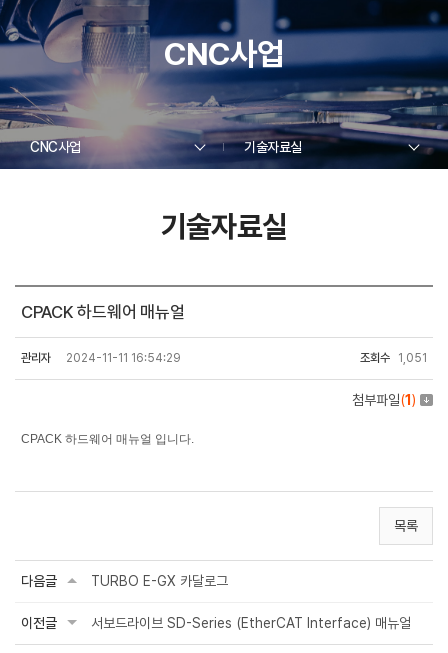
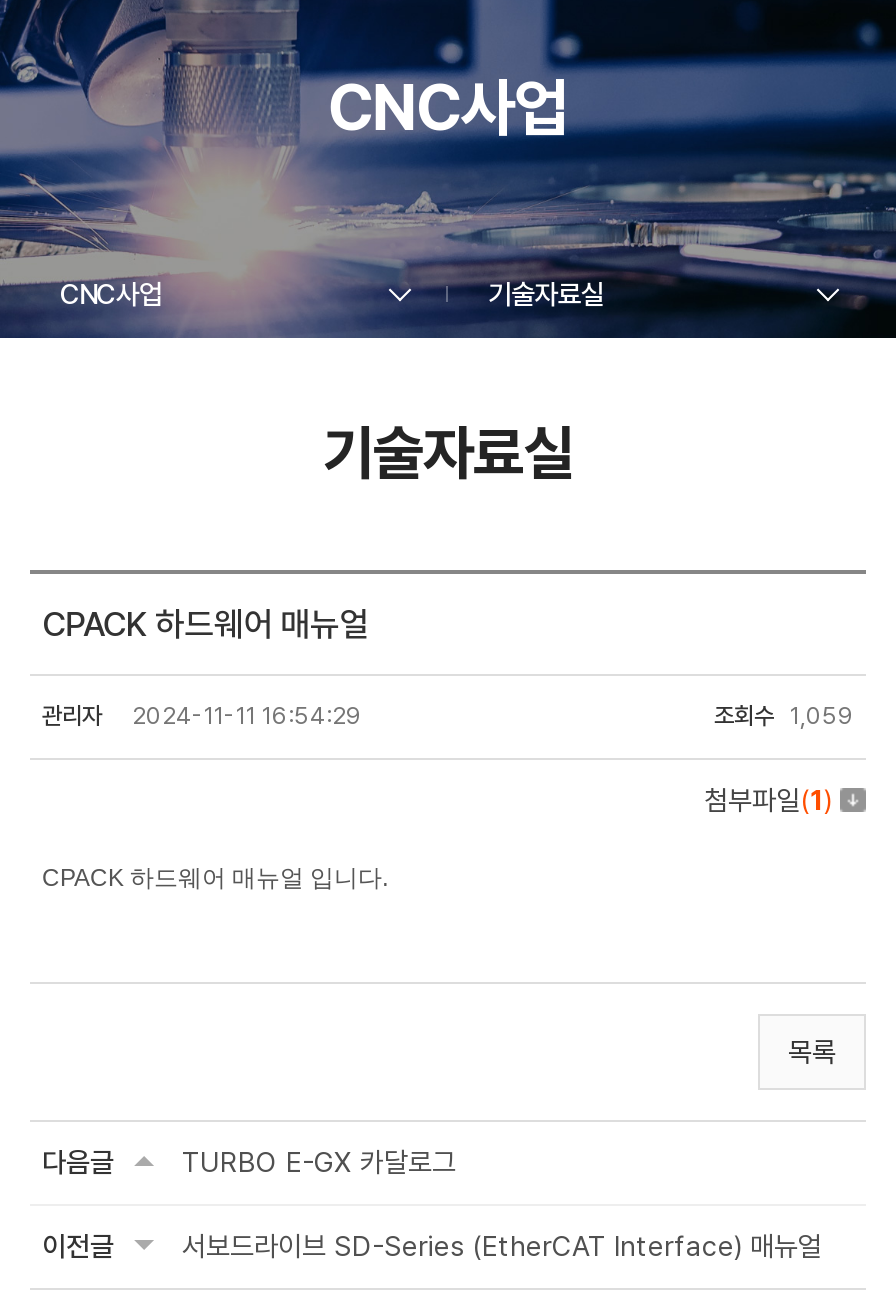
- 조회수 1,051
+ 조회수 1,059
